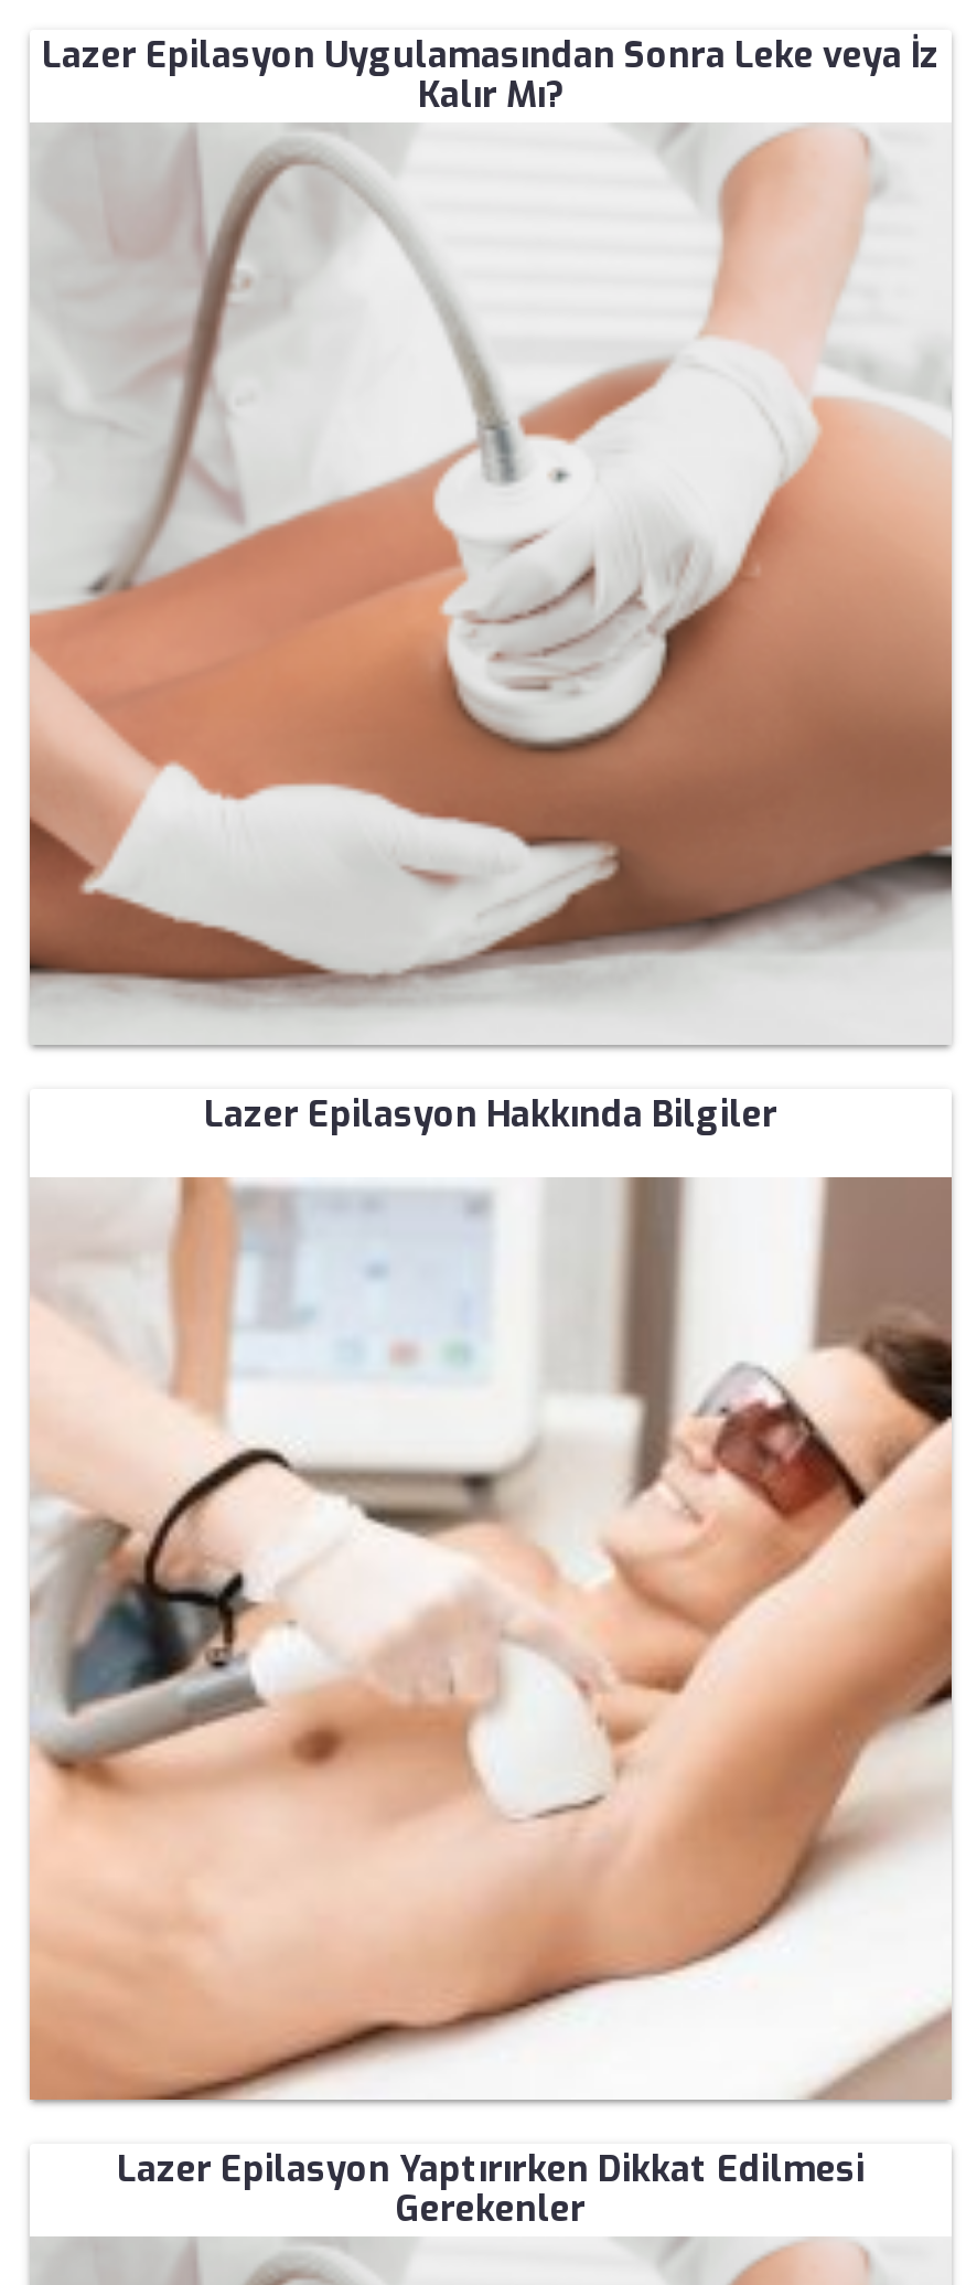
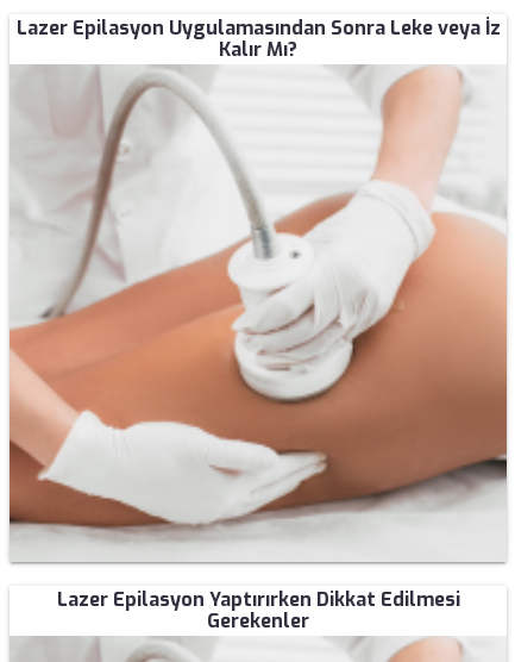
- Lazer Epilasyon Hakkında Bilgiler

- [image]
